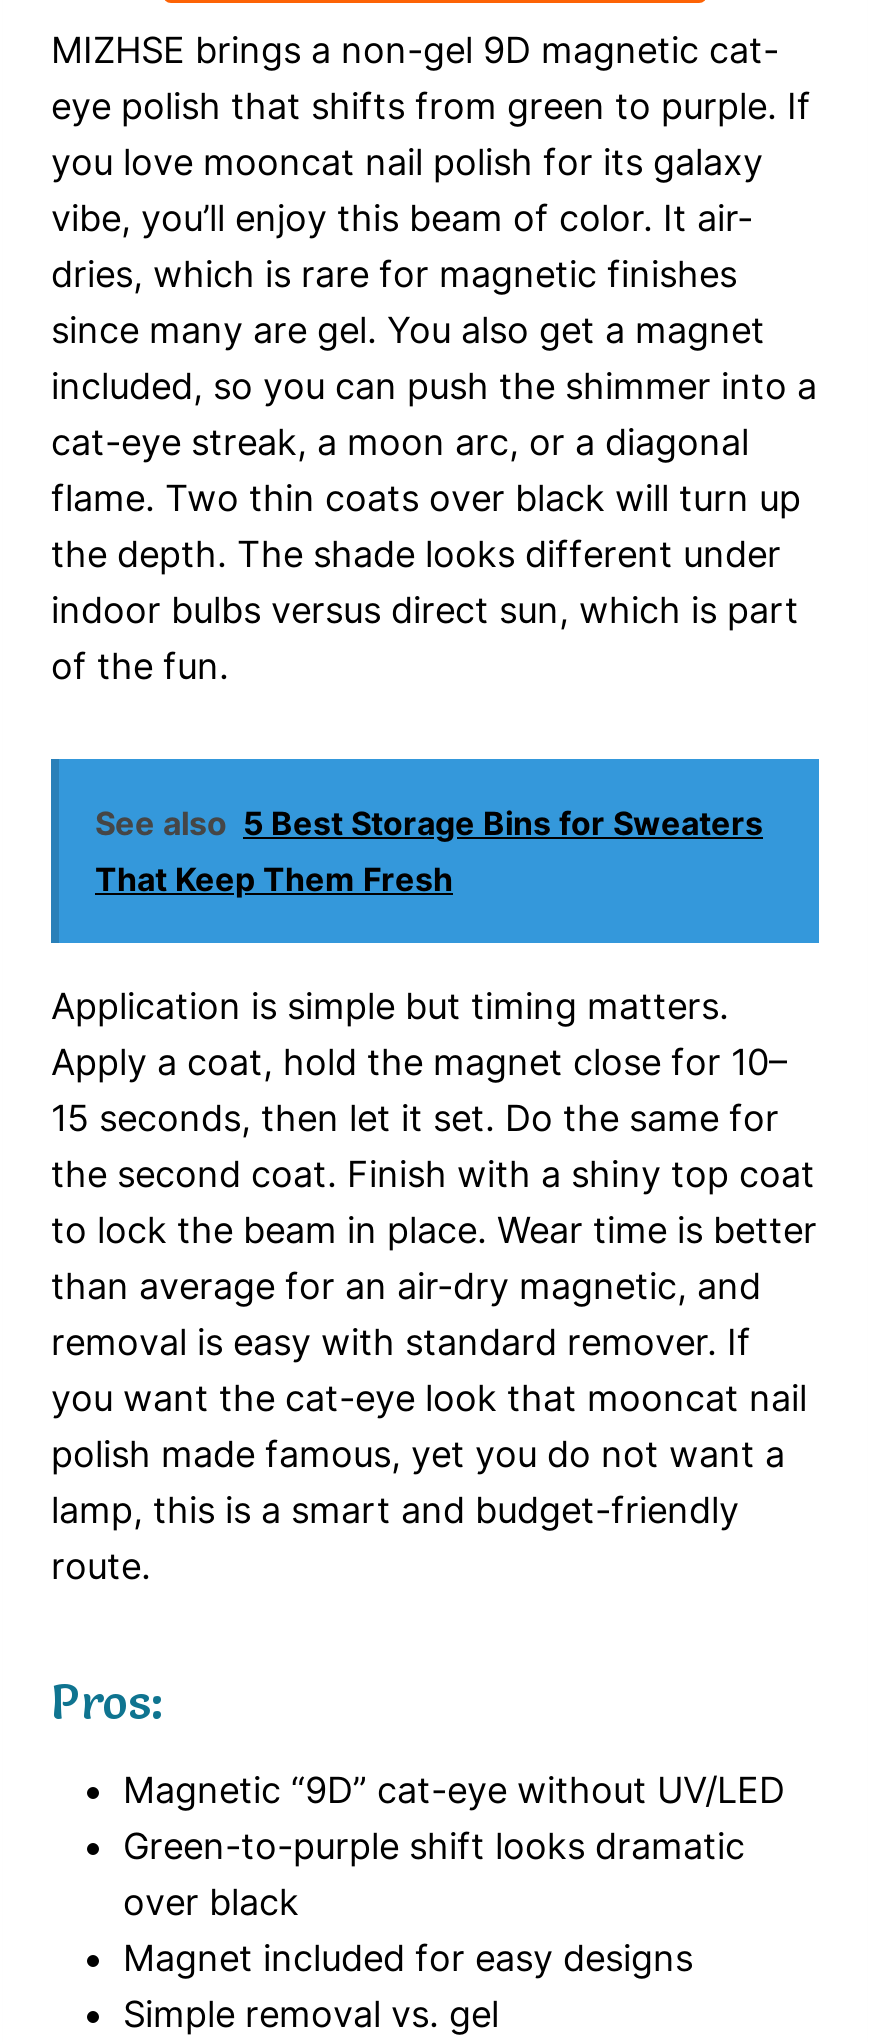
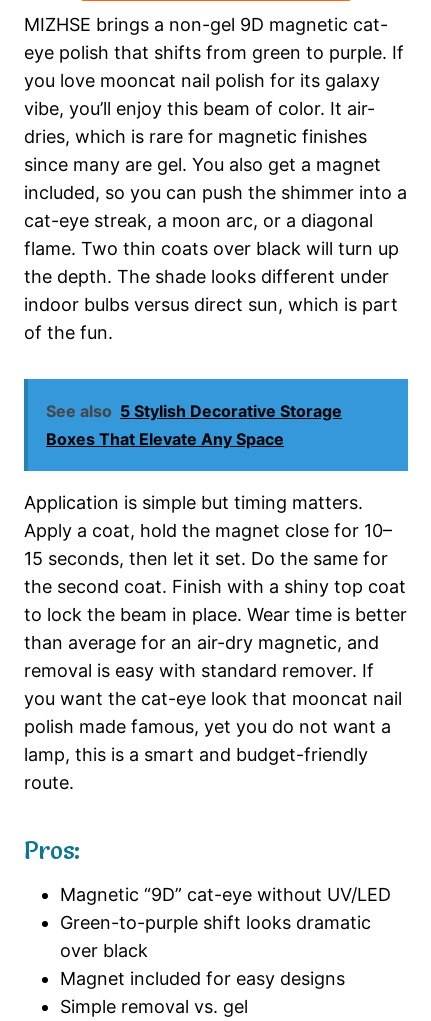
- See also 5 Best Storage Bins for Sweaters
- That Keep Them Fresh
+ See also 5 Stylish Decorative Storage
+ Boxes That Elevate Any Space
